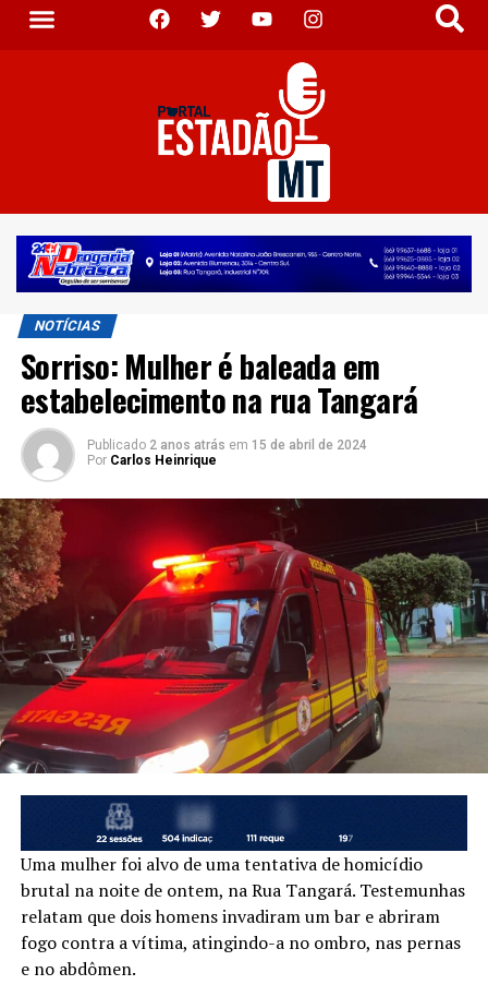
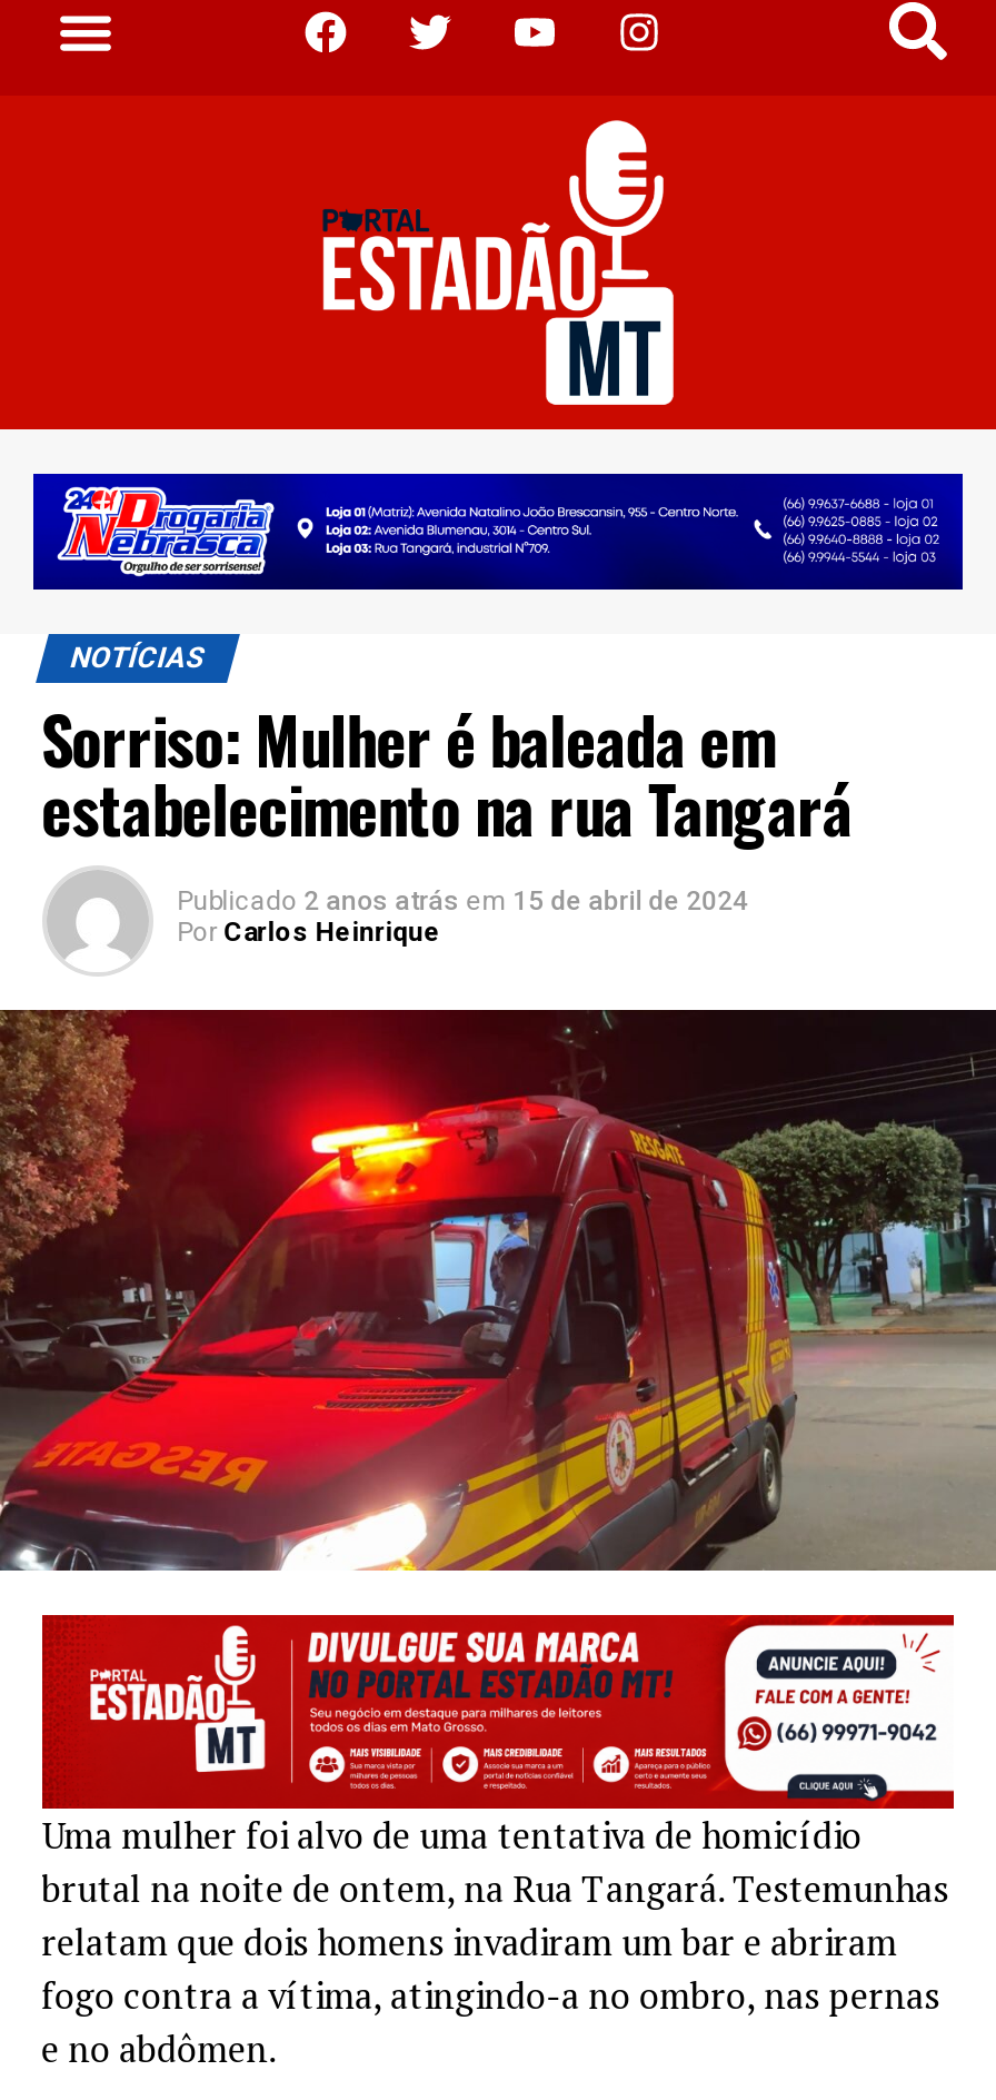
- [image]
+ [image]
